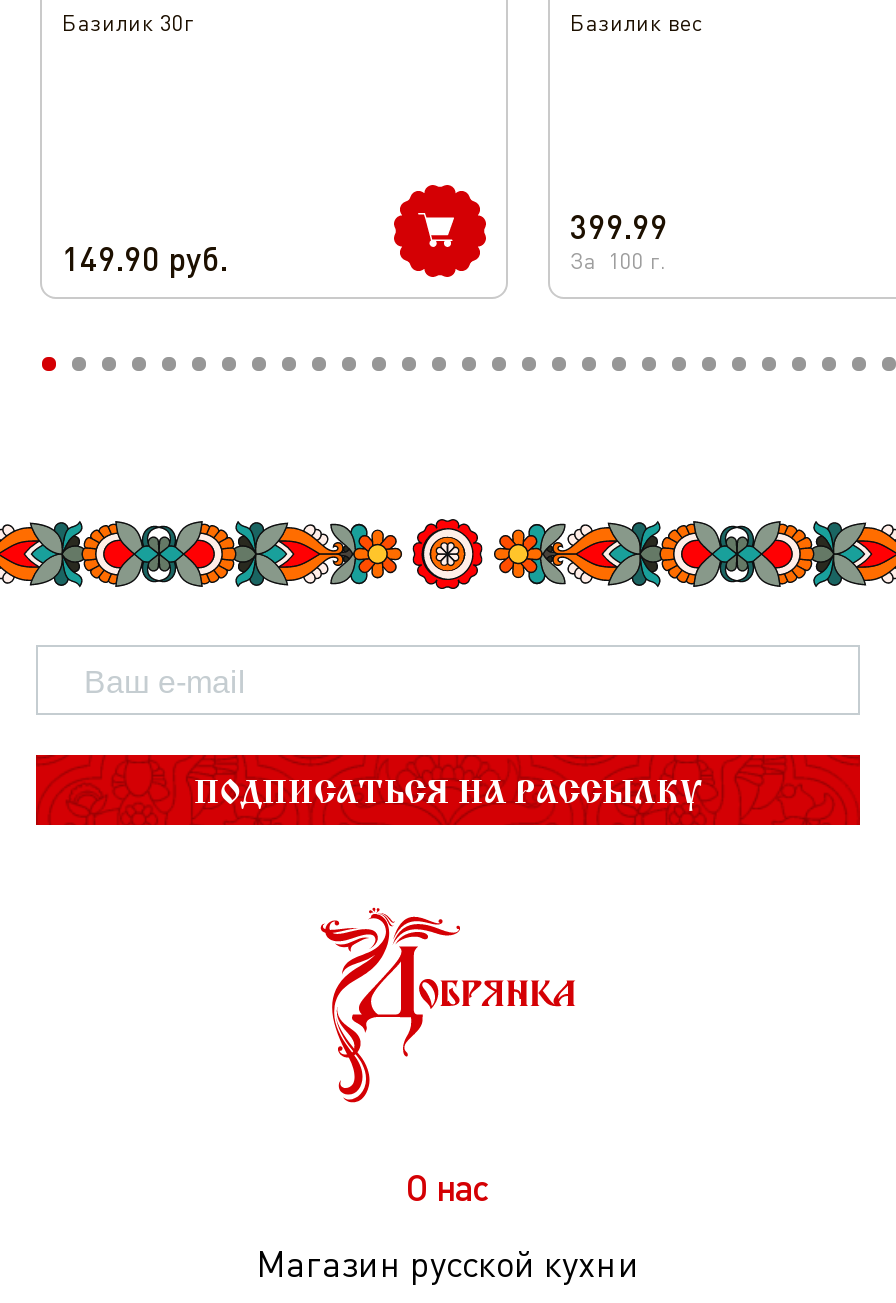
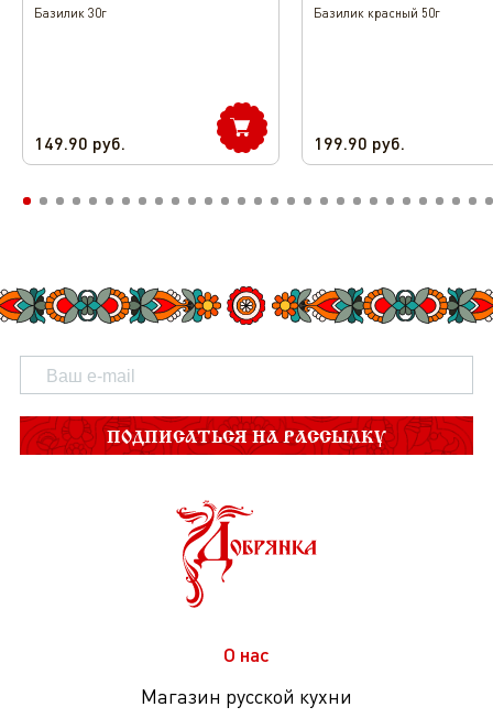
- Базилик вес
+ Базилик красный 50г

- 399.99
- За 100 г.
+ 199.90 руб.
